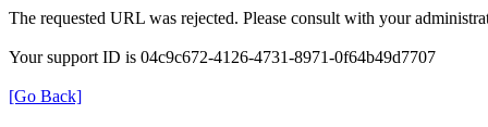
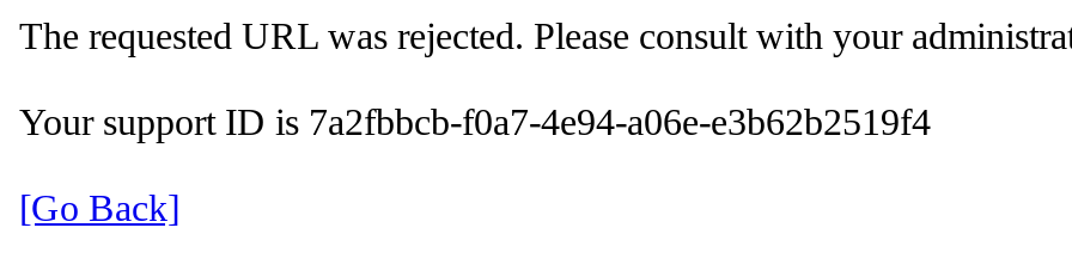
- Your support ID is 04c9c672-4126-4731-8971-0f64b49d7707
+ Your support ID is 7a2fbbcb-f0a7-4e94-a06e-e3b62b2519f4
